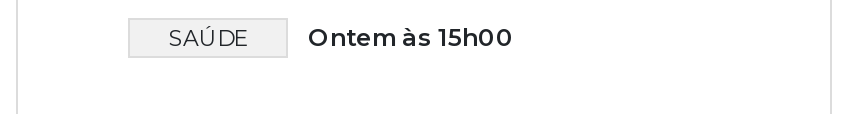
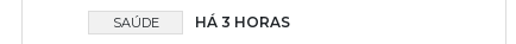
- Ontem às 15h00
+ HÁ 3 HORAS
